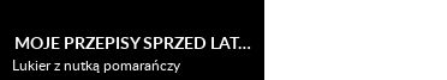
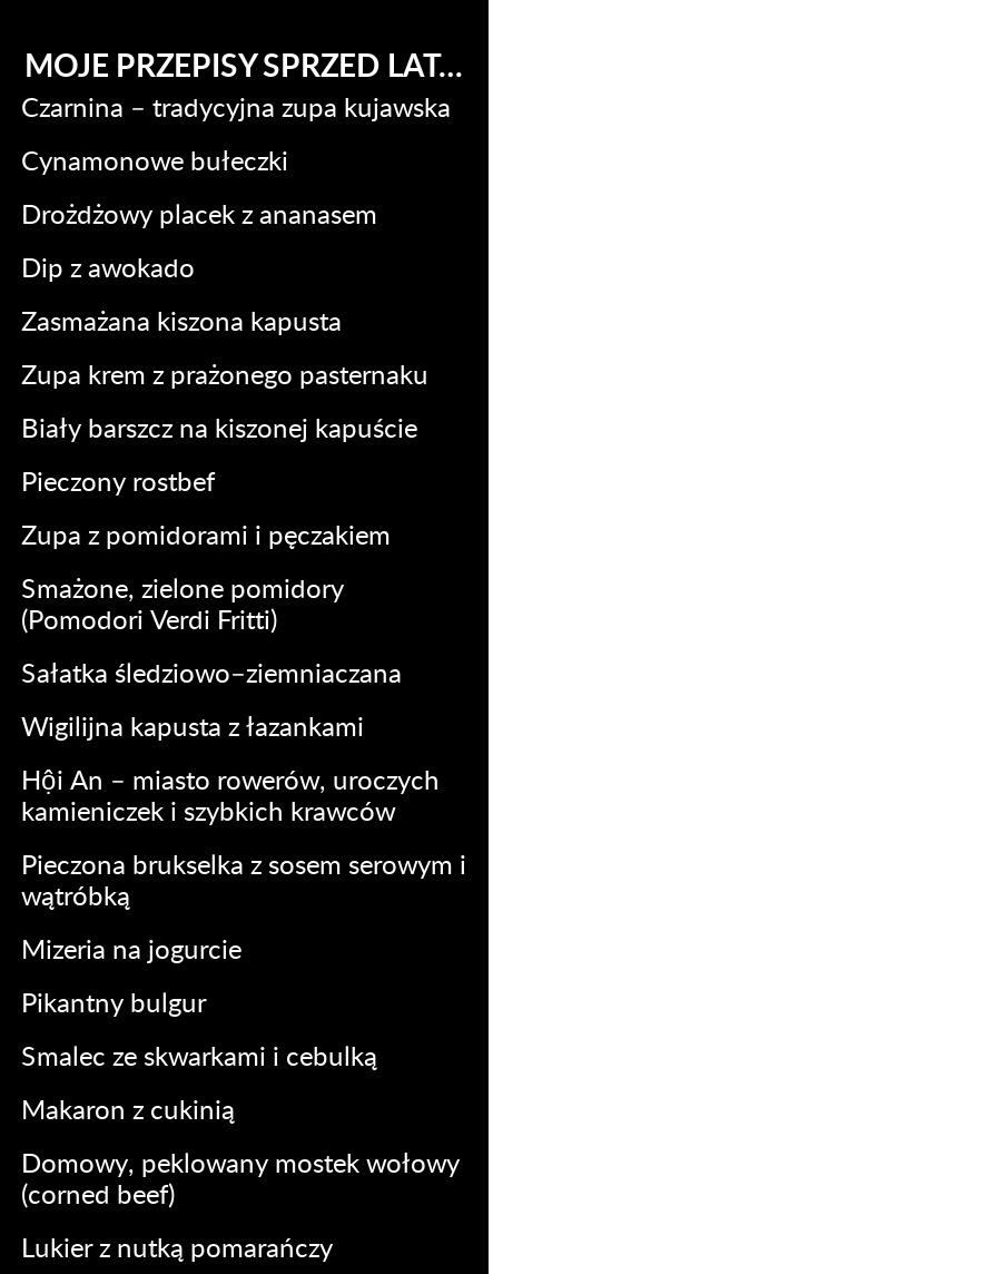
+ Czarnina – tradycyjna zupa kujawska
+ Cynamonowe bułeczki
+ Drożdżowy placek z ananasem
+ Dip z awokado
+ Zasmażana kiszona kapusta
+ Zupa krem z prażonego pasternaku
+ Biały barszcz na kiszonej kapuście
+ Pieczony rostbef
+ Zupa z pomidorami i pęczakiem
+ Smażone, zielone pomidory
+ (Pomodori Verdi Fritti)
+ Sałatka śledziowo–ziemniaczana
+ Wigilijna kapusta z łazankami
+ Hội An – miasto rowerów, uroczych
+ kamieniczek i szybkich krawców
+ Pieczona brukselka z sosem serowym i
+ wątróbką
+ Mizeria na jogurcie
+ Pikantny bulgur
+ Smalec ze skwarkami i cebulką
+ Makaron z cukinią
+ Domowy, peklowany mostek wołowy
+ (corned beef)
